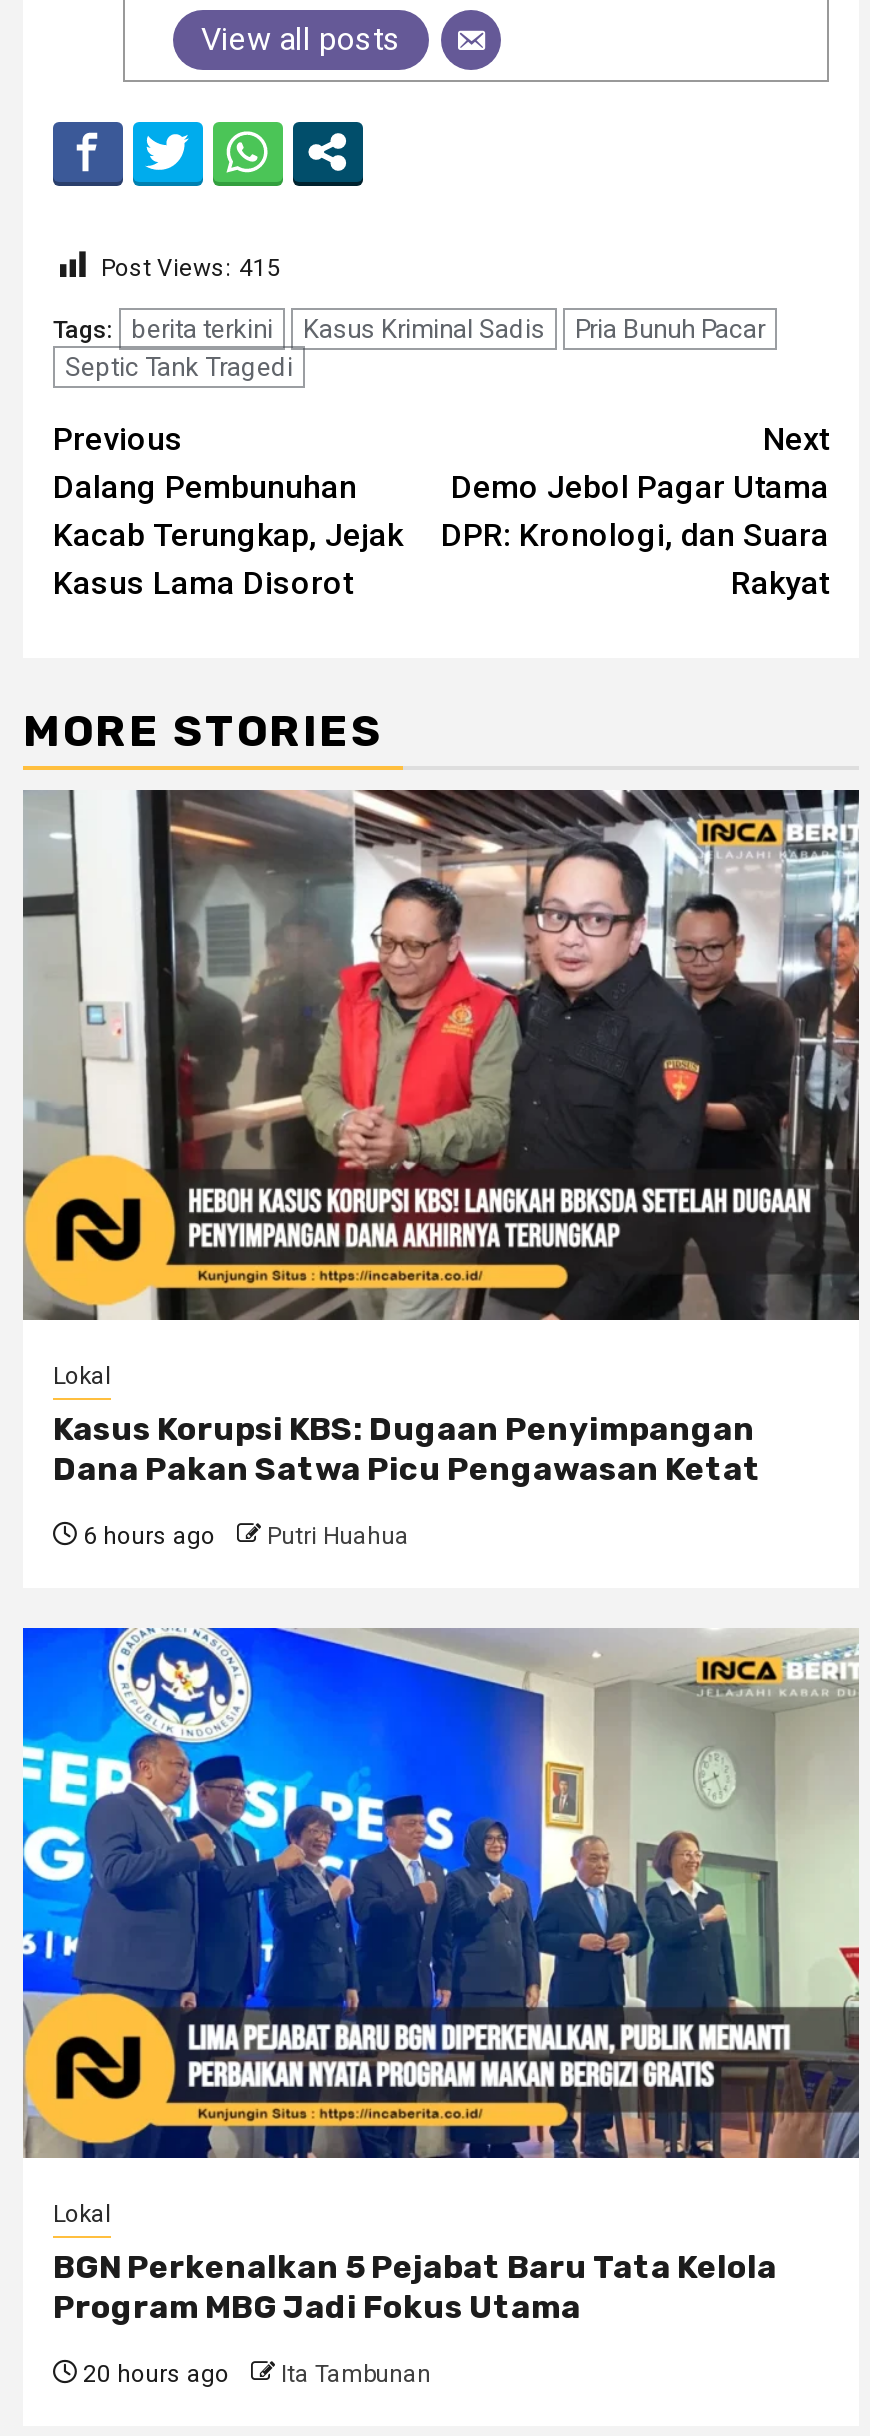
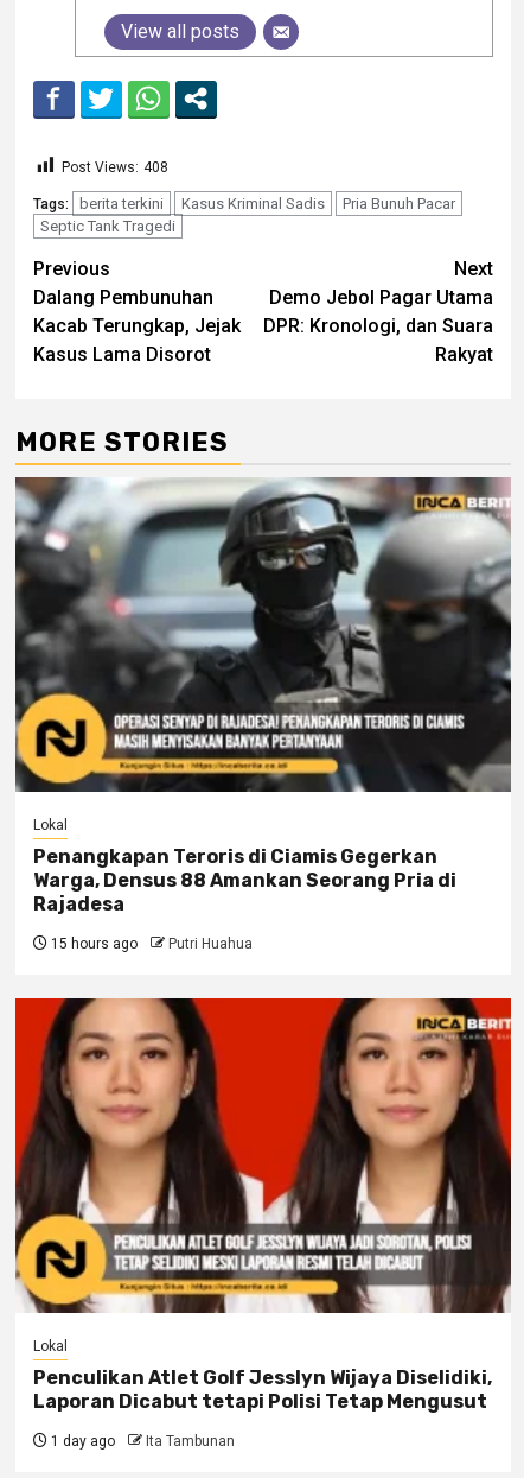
- Post Views: 415
+ Post Views: 408

- [image]
+ [image]

- Kasus Korupsi KBS: Dugaan Penyimpangan
- Dana Pakan Satwa Picu Pengawasan Ketat
+ Penangkapan Teroris di Ciamis Gegerkan
+ Warga, Densus 88 Amankan Seorang Pria di
+ Rajadesa

- 6 hours ago Putri Huahua
+ 15 hours ago Putri Huahua

- [image]
+ [image]

- BGN Perkenalkan 5 Pejabat Baru Tata Kelola
- Program MBG Jadi Fokus Utama
+ Penculikan Atlet Golf Jesslyn Wijaya Diselidiki,
+ Laporan Dicabut tetapi Polisi Tetap Mengusut

- 20 hours ago Ita Tambunan
+ 1 day ago Ita Tambunan
